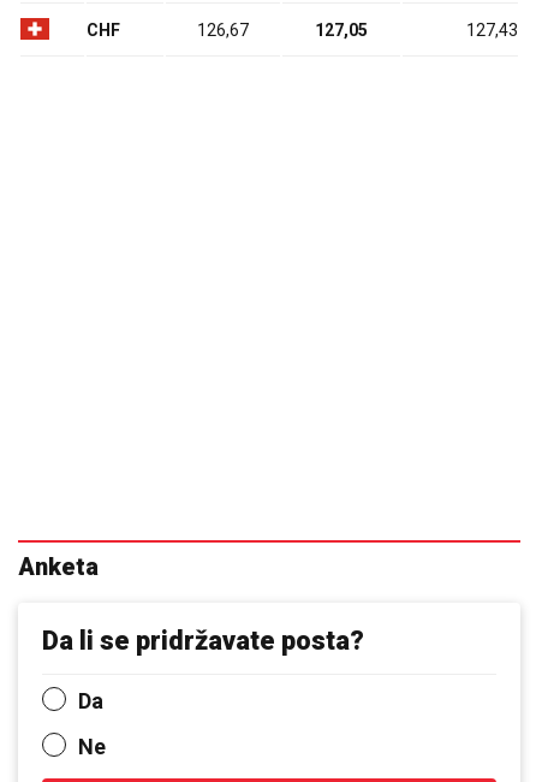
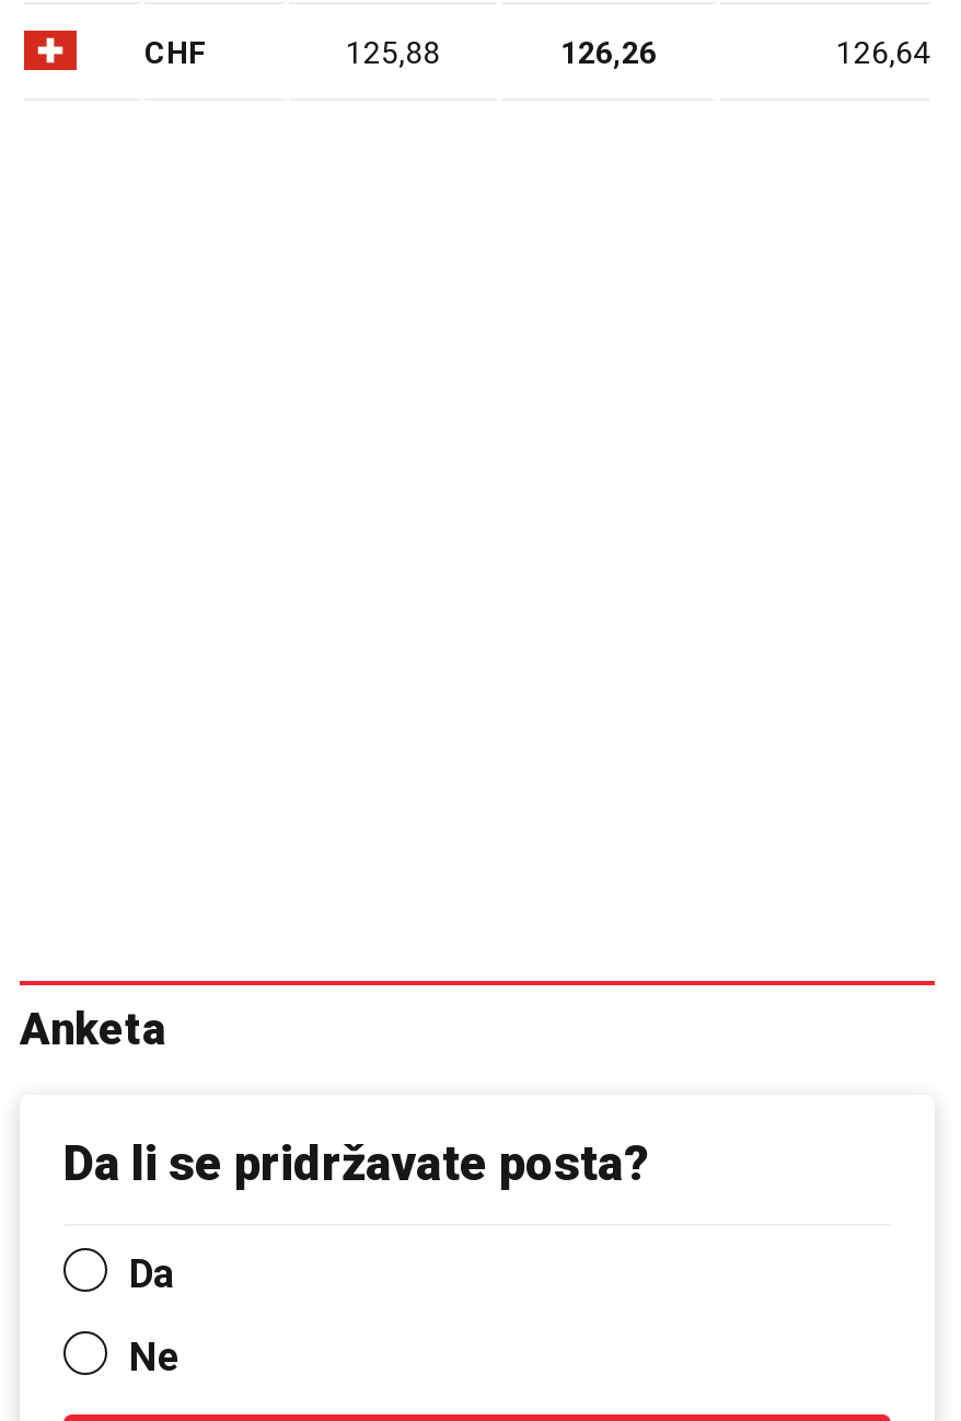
- 126,67
+ 125,88

- 127,05
+ 126,26

- 127,43
+ 126,64
